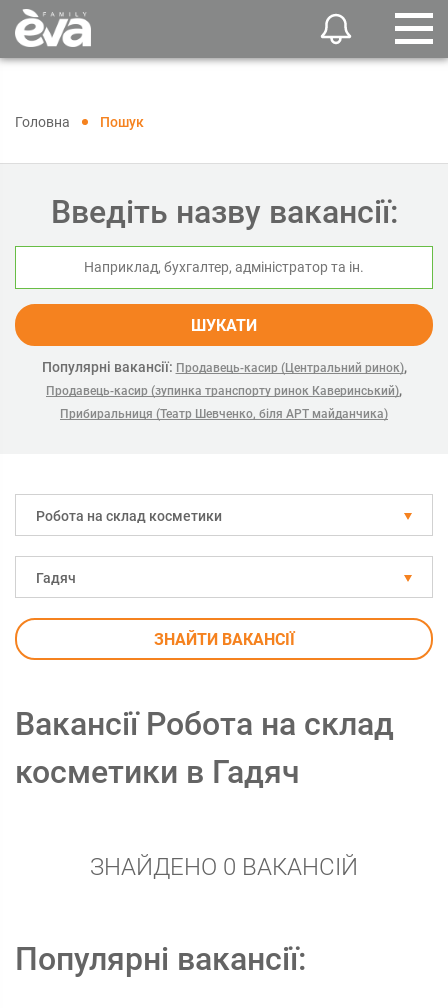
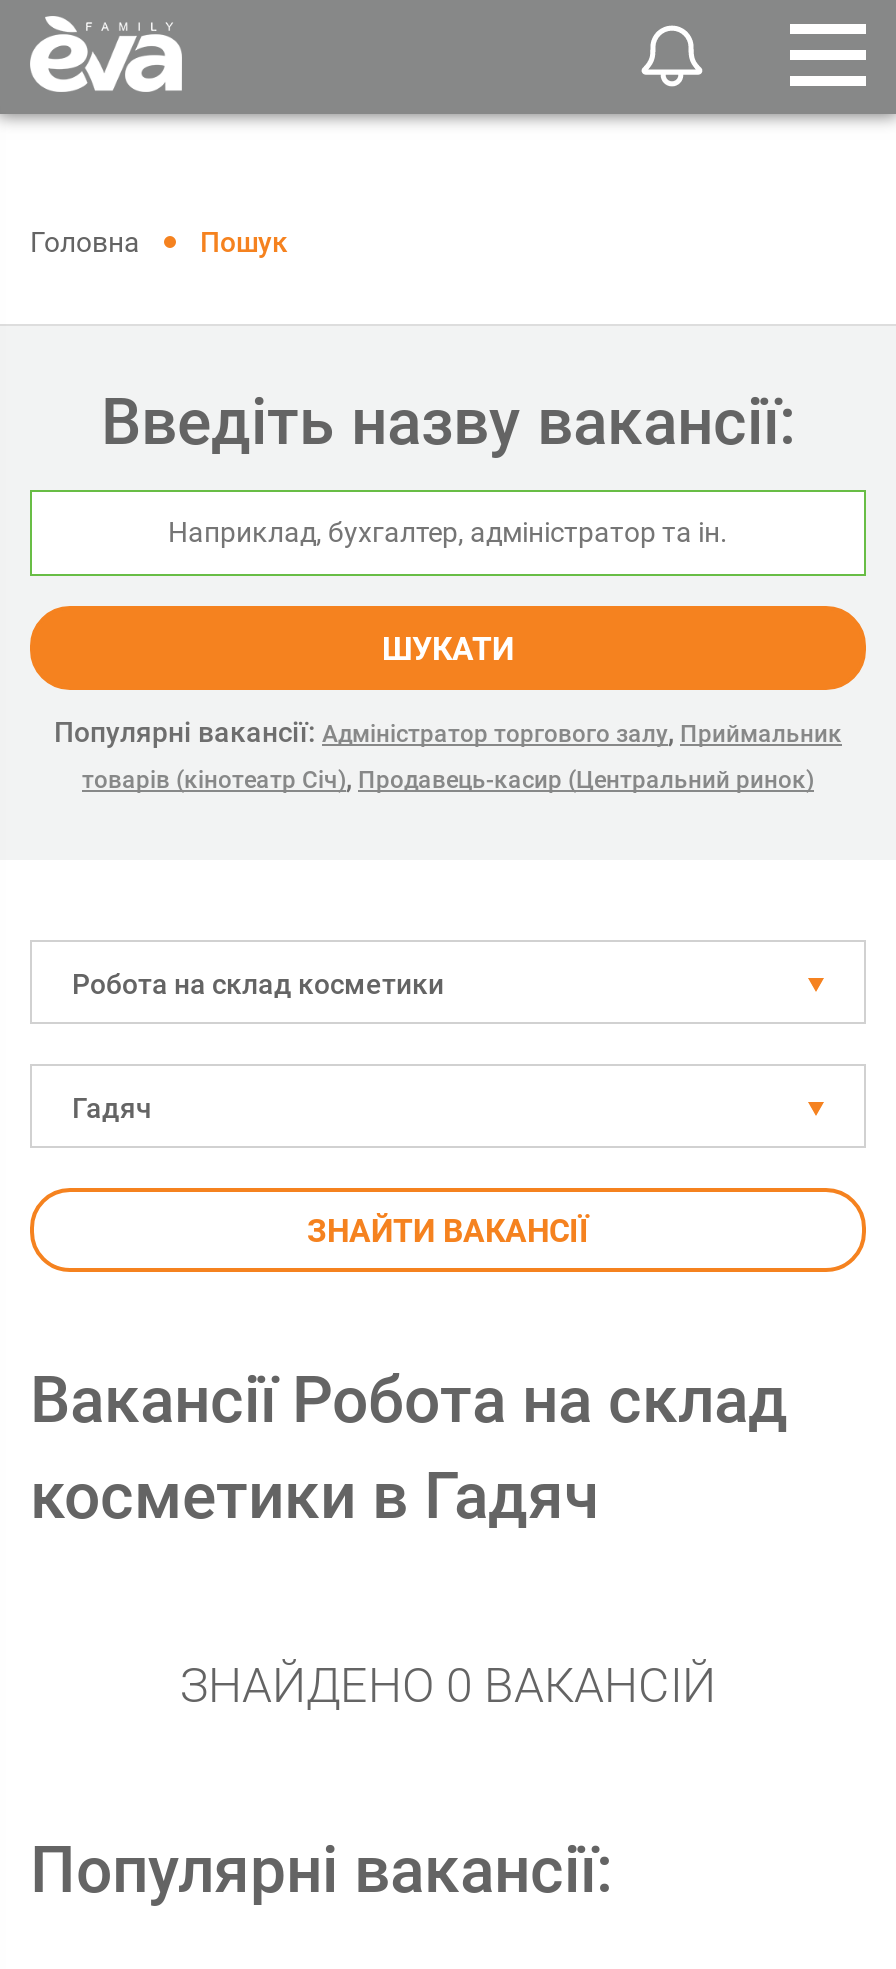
- Популярні вакансії: Продавець-касир (Центральний ринок),
- Продавець-касир (зупинка транспорту ринок Каверинський),
- Прибиральниця (Театр Шевченко, біля АРТ майданчика)
+ Популярні вакансії: Адміністратор торгового залу, Приймальник
+ товарів (кінотеатр Січ), Продавець-касир (Центральний ринок)
